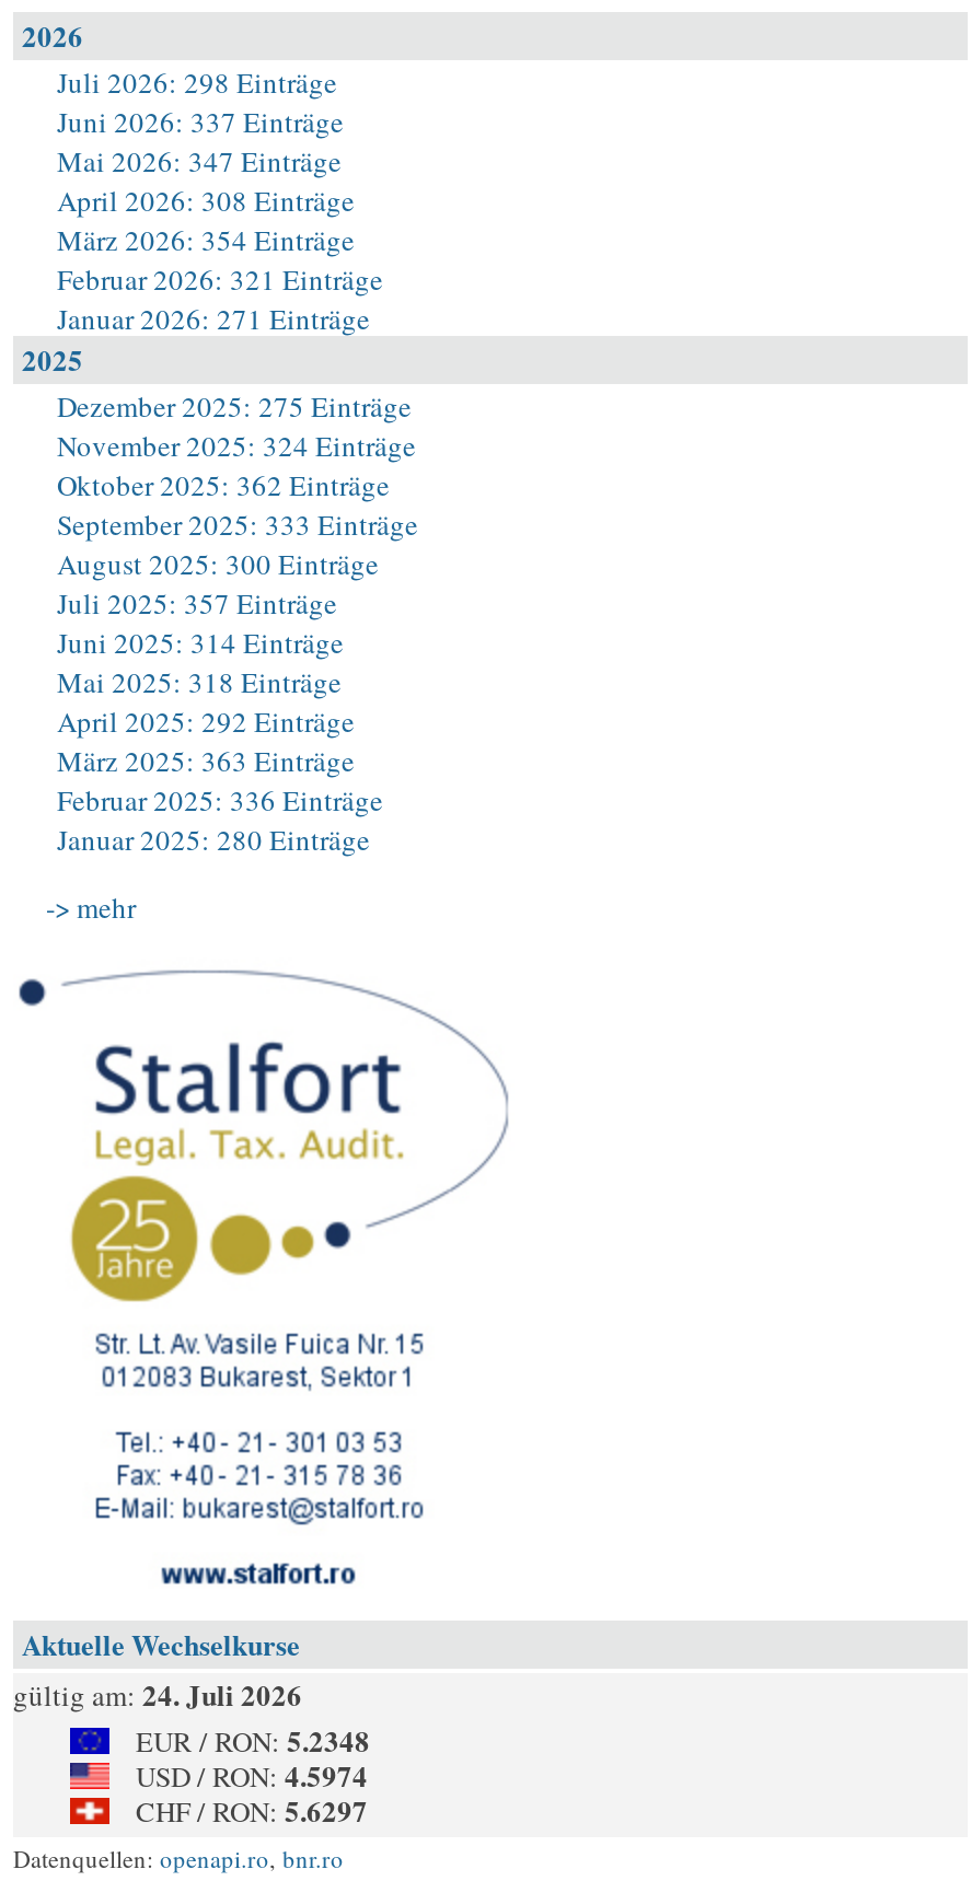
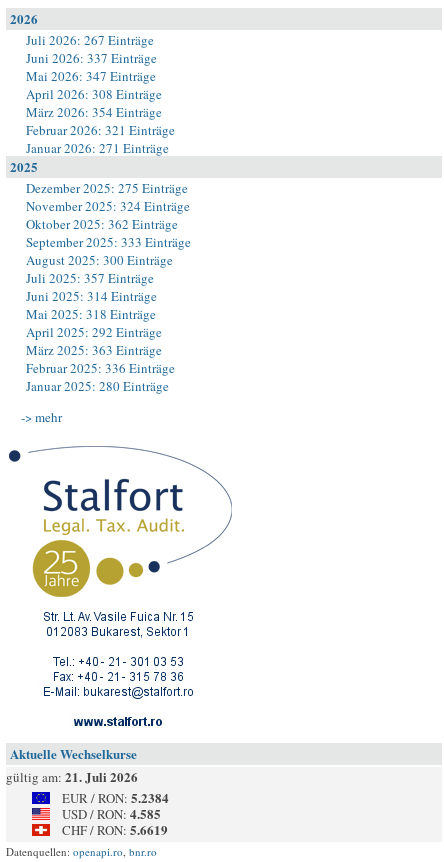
- Juli 2026: 298 Einträge
+ Juli 2026: 267 Einträge

- gültig am: 24. Juli 2026
+ gültig am: 21. Juli 2026

- EUR / RON: 5.2348
+ EUR / RON: 5.2384

- USD / RON: 4.5974
+ USD / RON: 4.585

- CHF / RON: 5.6297
+ CHF / RON: 5.6619
